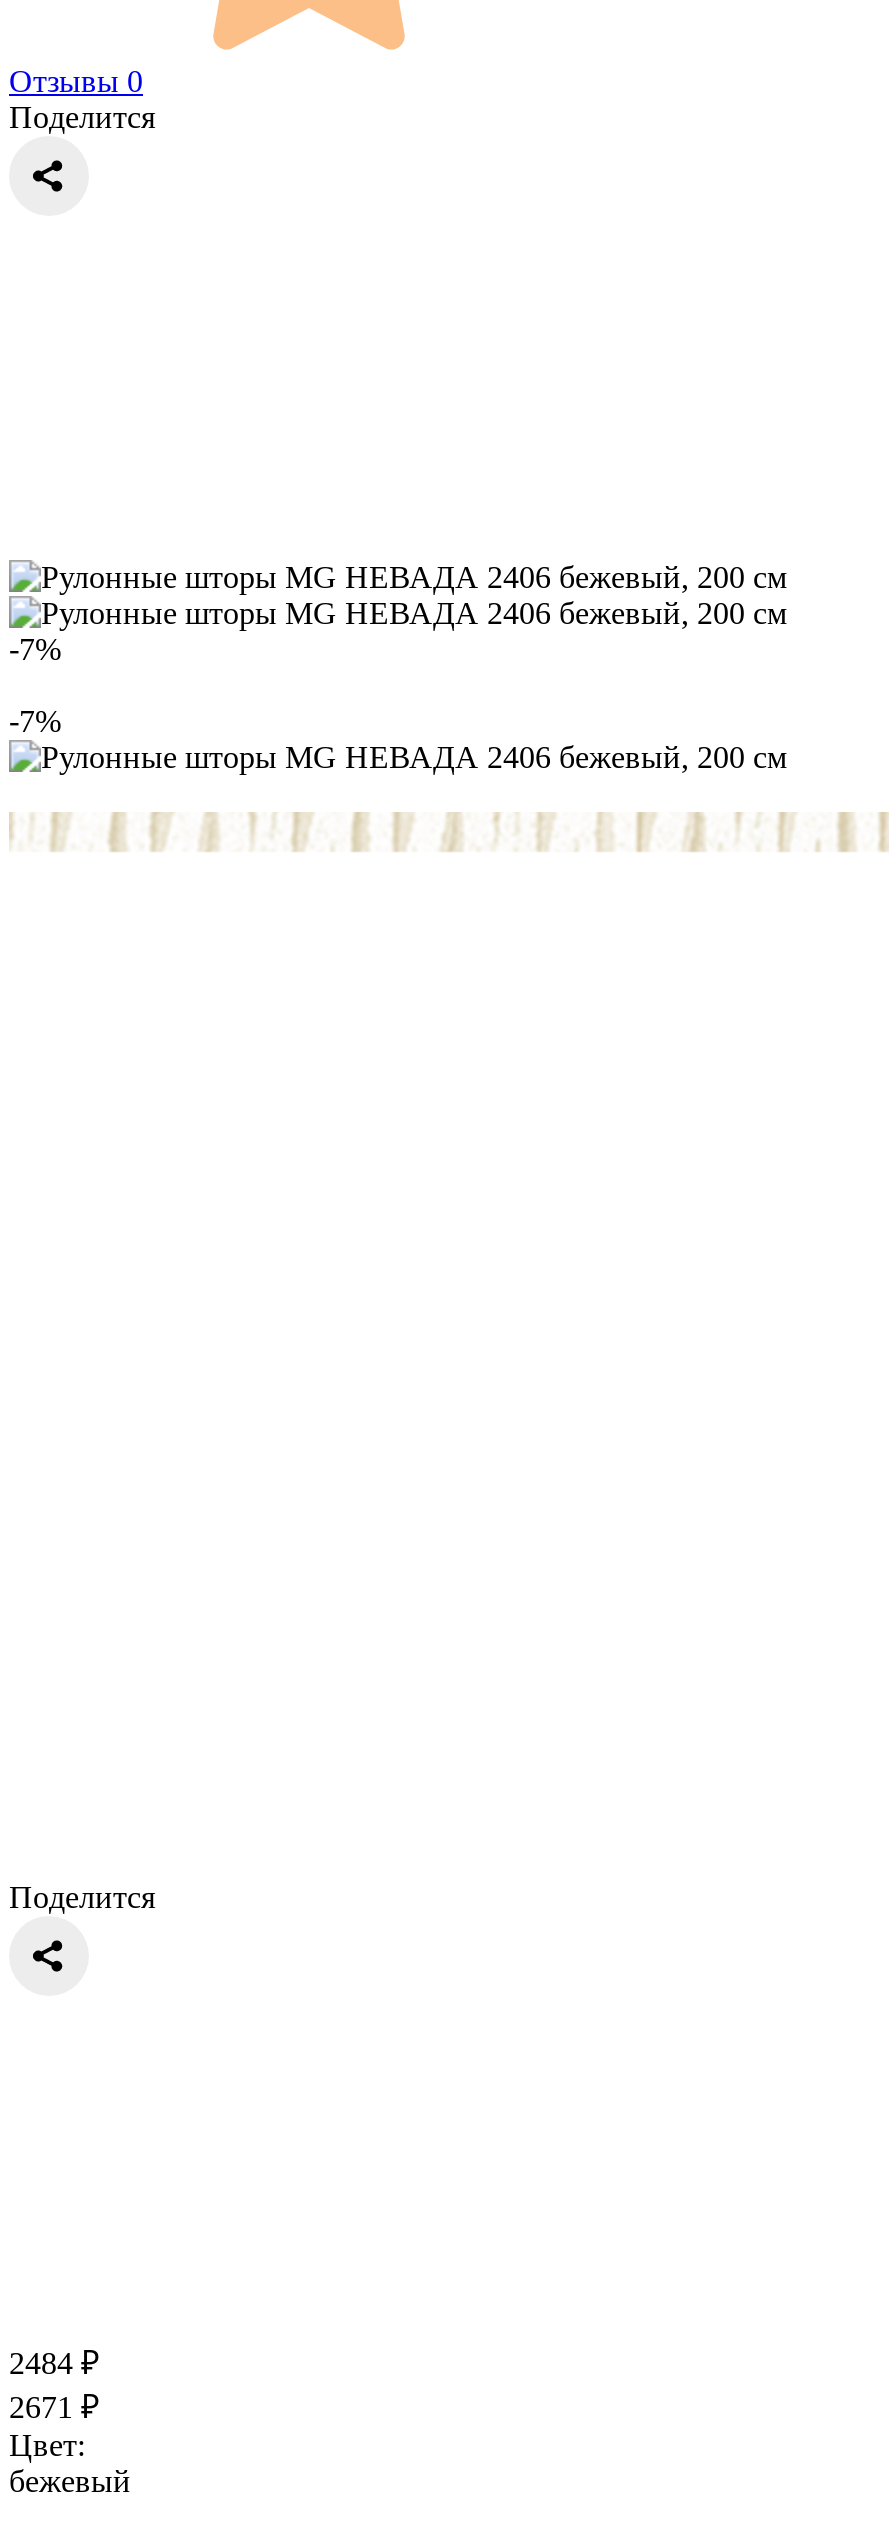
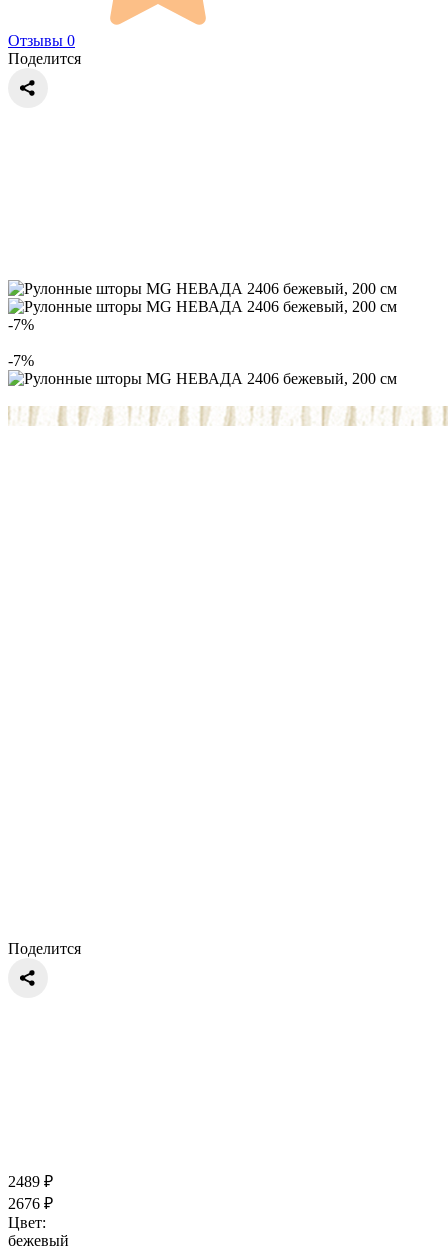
- 2484 ₽
+ 2489 ₽

- 2671 ₽
+ 2676 ₽
